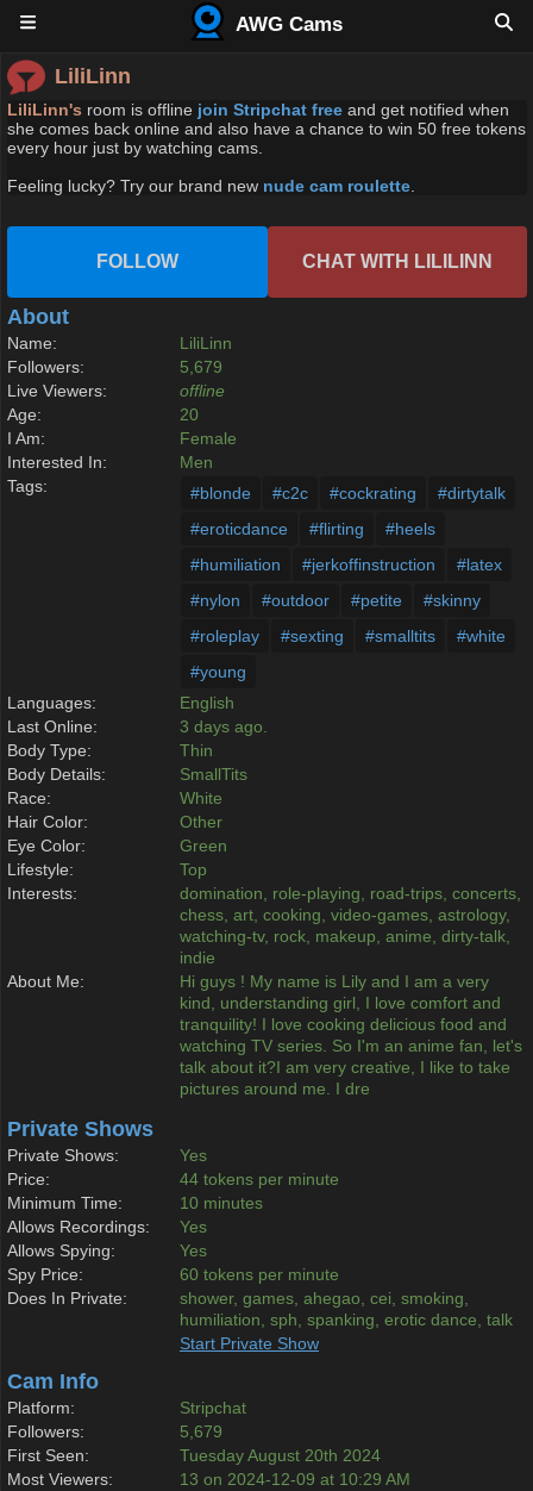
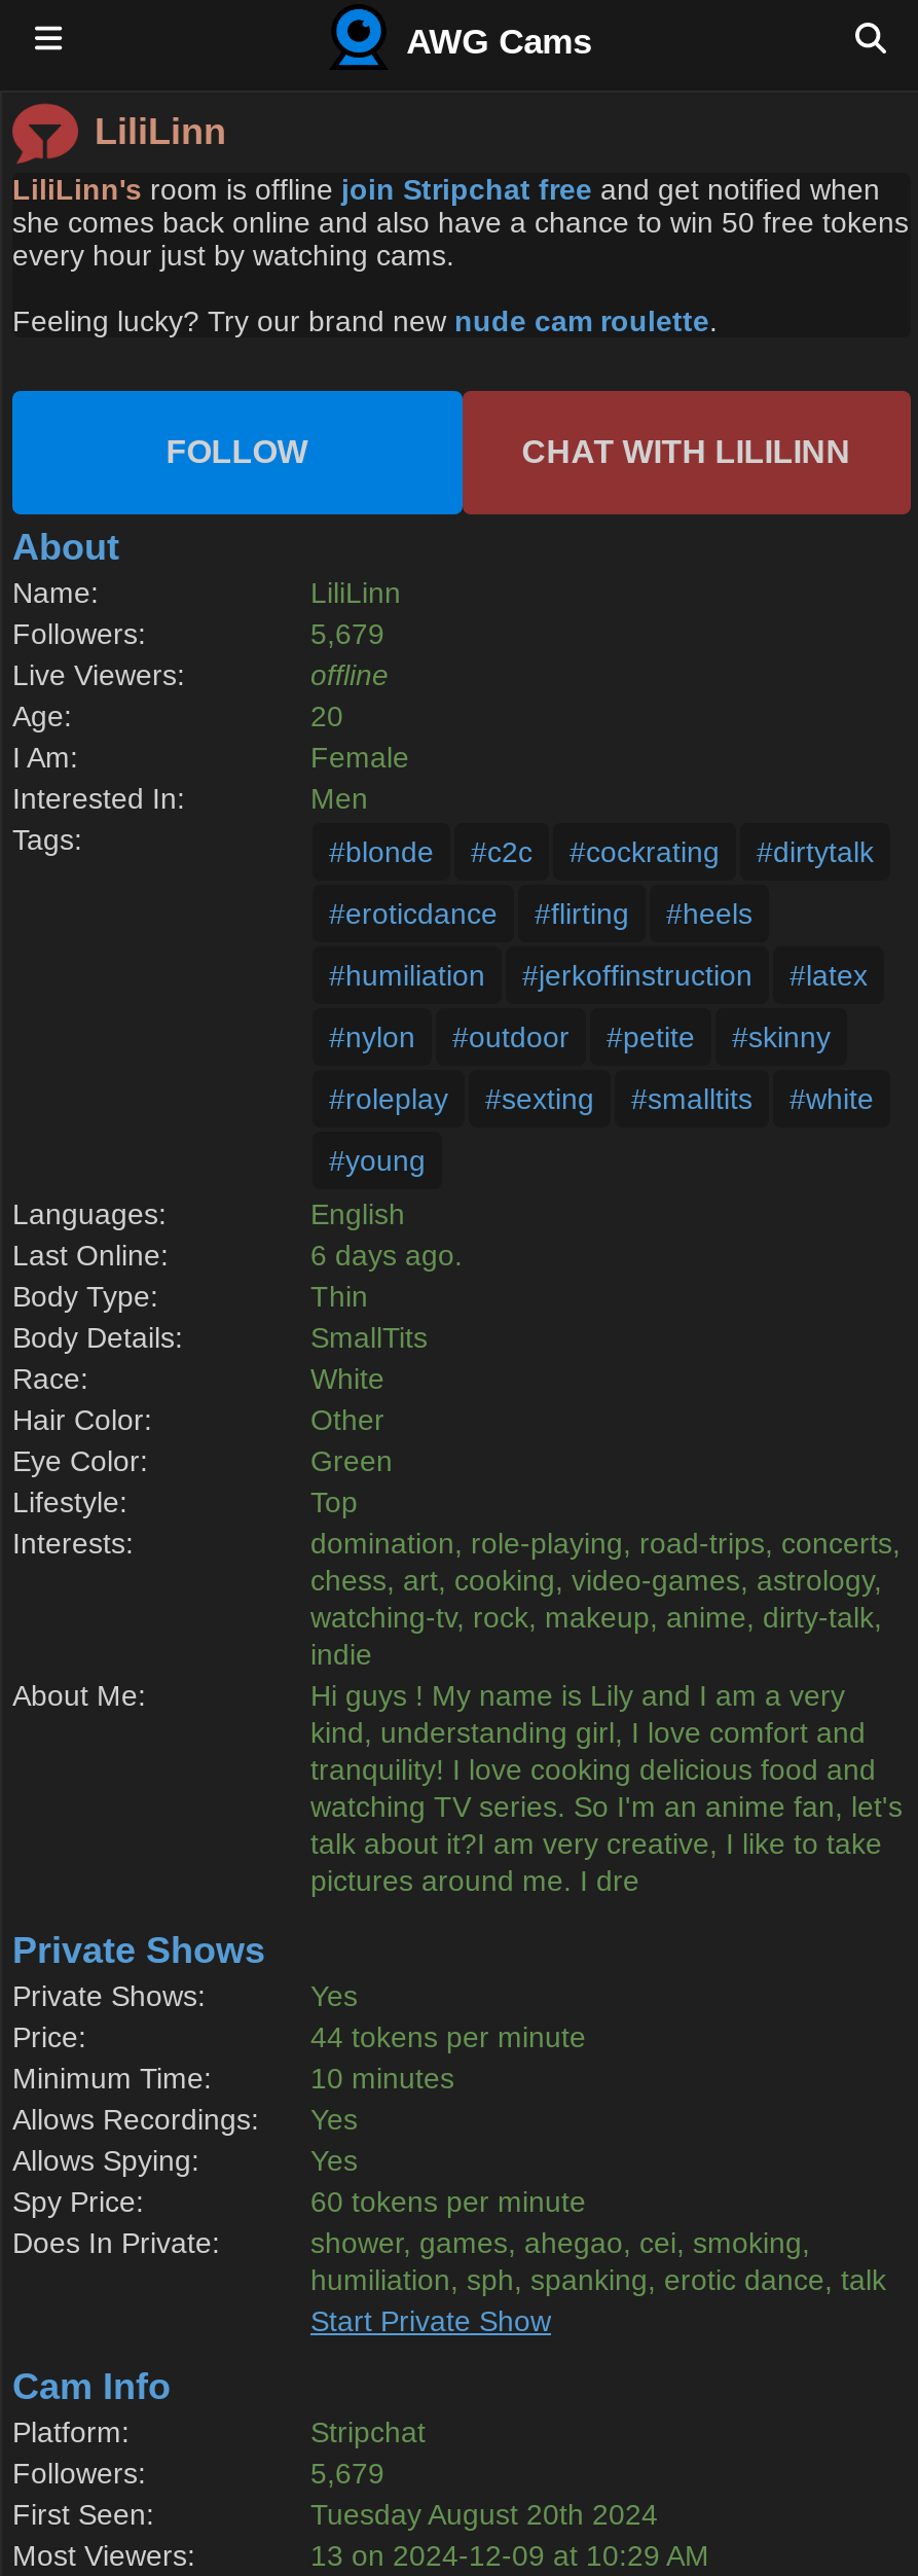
- 3 days ago.
+ 6 days ago.
